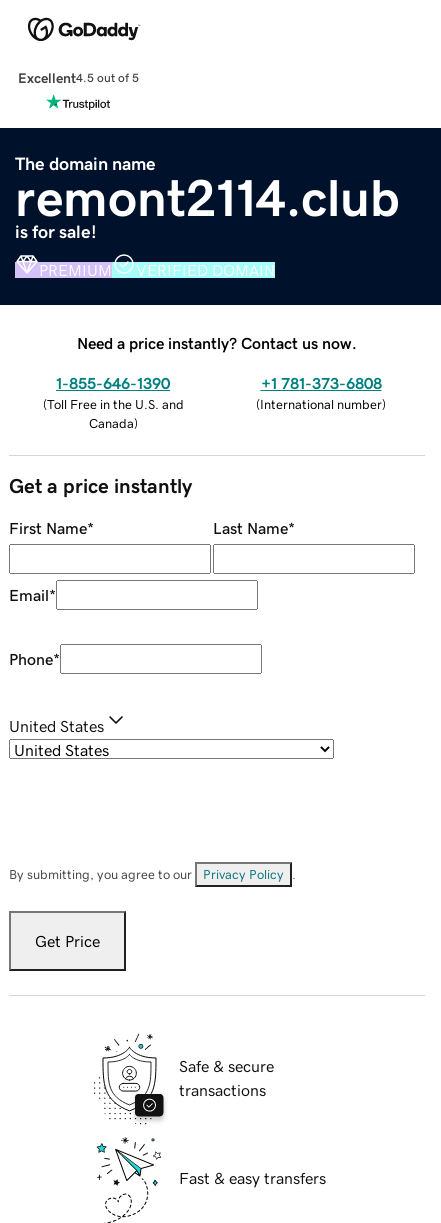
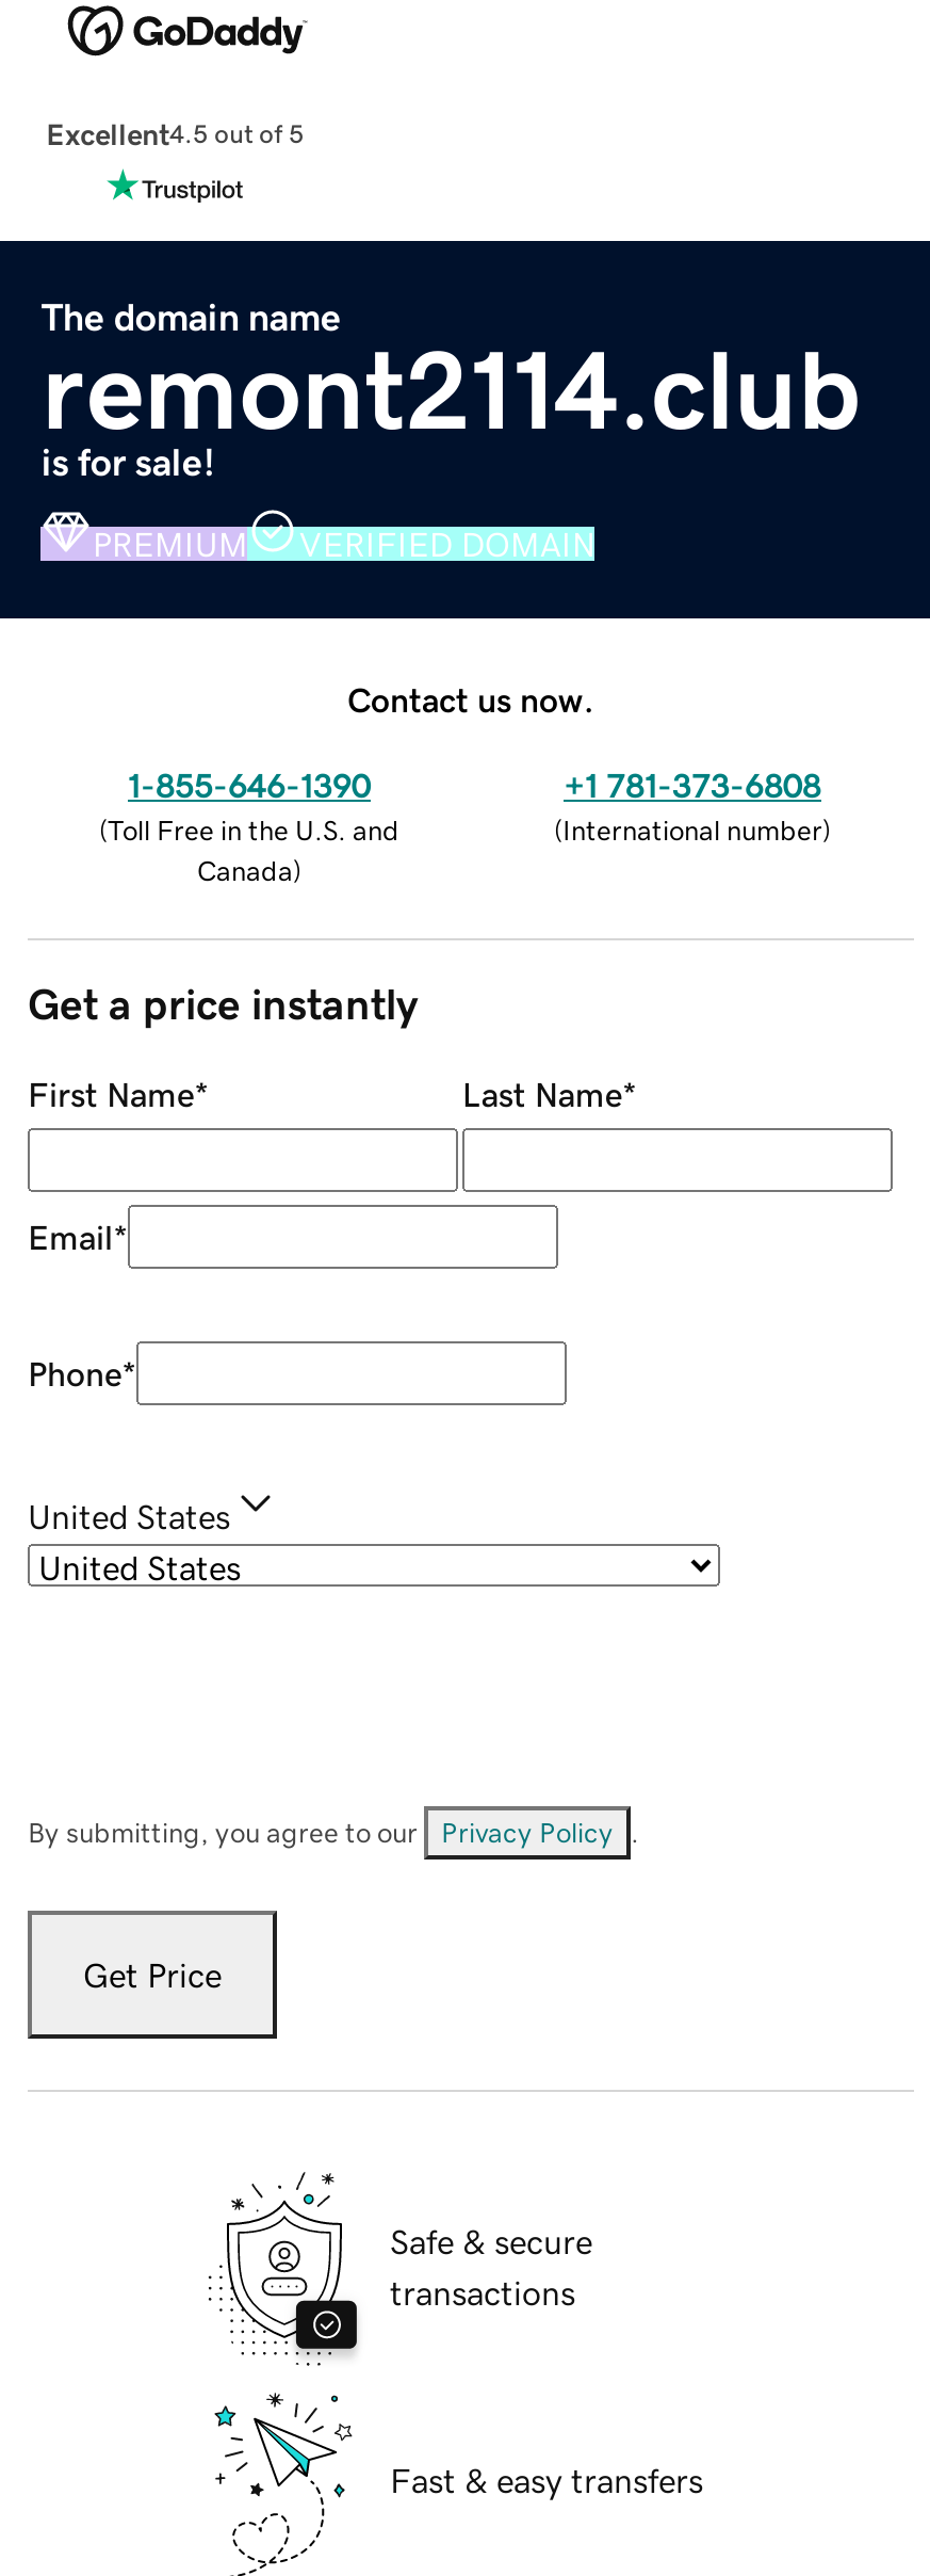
- Need a price instantly? Contact us now.
+ Contact us now.
